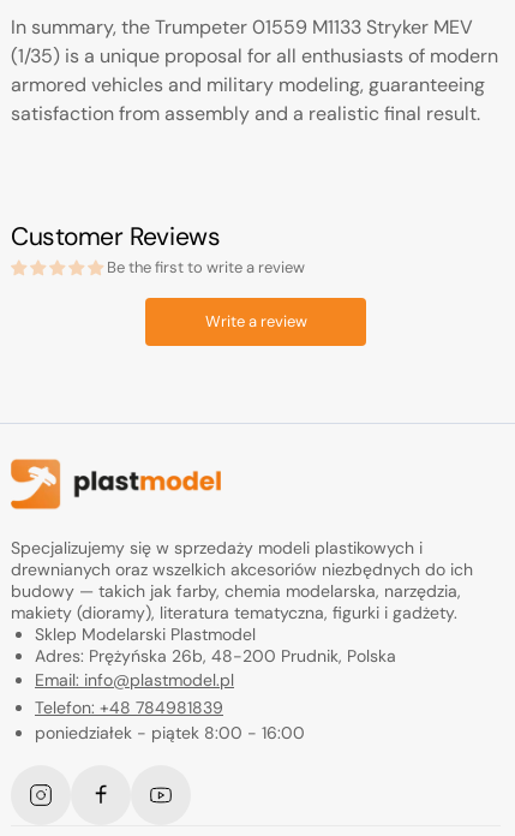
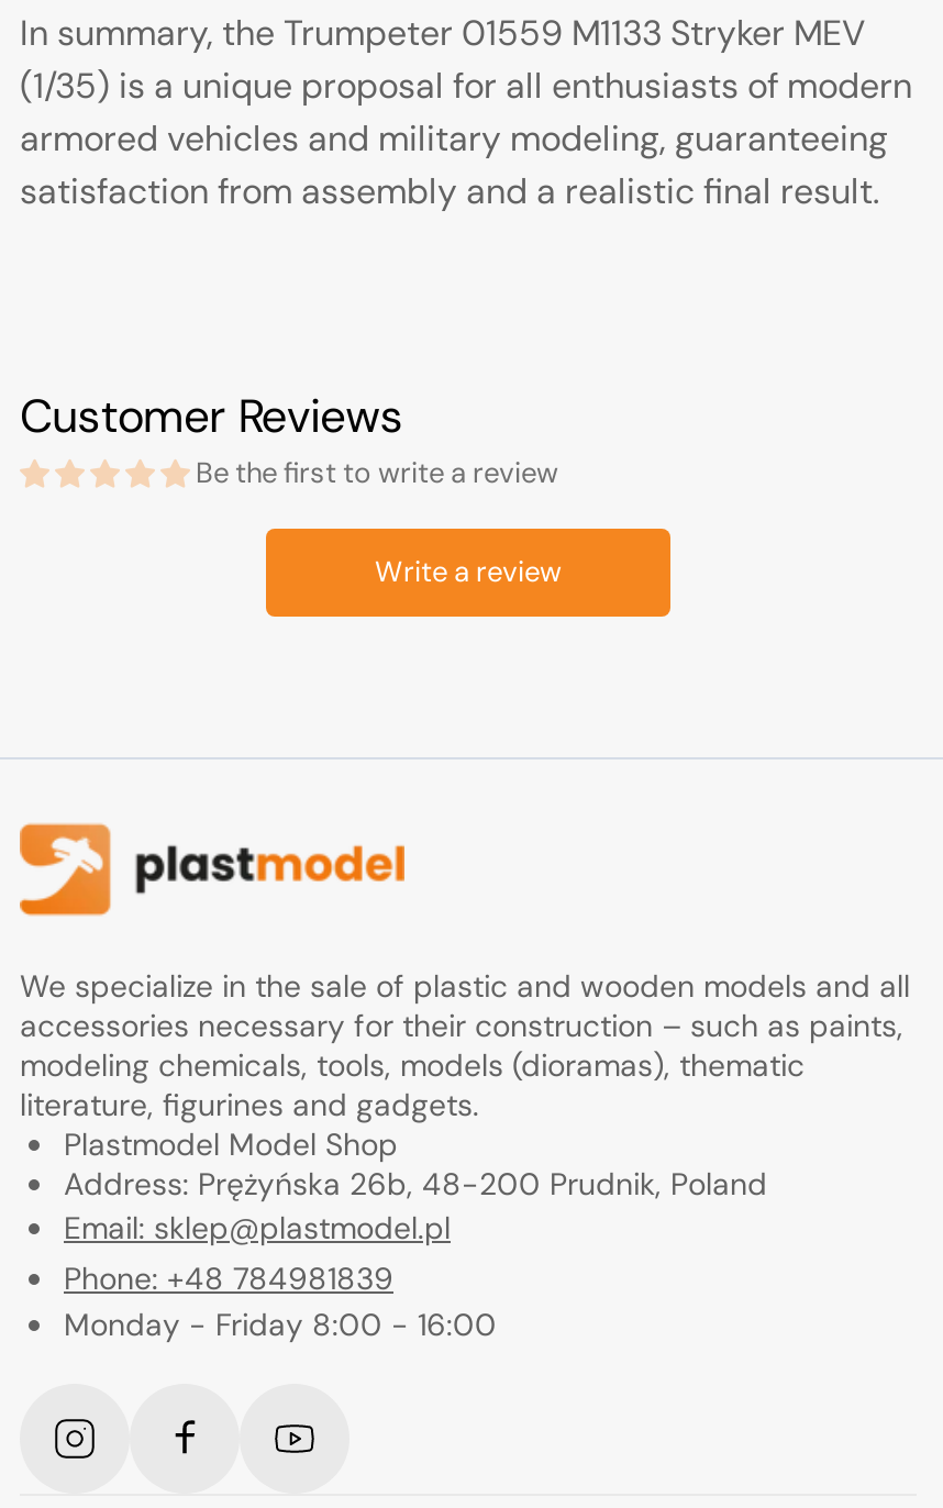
- Specjalizujemy się w sprzedaży modeli plastikowych i
- drewnianych oraz wszelkich akcesoriów niezbędnych do ich
- budowy — takich jak farby, chemia modelarska, narzędzia,
- makiety (dioramy), literatura tematyczna, figurki i gadżety.
- Sklep Modelarski Plastmodel
- Adres: Prężyńska 26b, 48-200 Prudnik, Polska
- Email: info@plastmodel.pl
- Telefon: +48 784981839
- poniedziałek - piątek 8:00 - 16:00
+ We specialize in the sale of plastic and wooden models and all
+ accessories necessary for their construction – such as paints,
+ modeling chemicals, tools, models (dioramas), thematic
+ literature, figurines and gadgets.
+ Plastmodel Model Shop
+ Address: Prężyńska 26b, 48-200 Prudnik, Poland
+ Email: sklep@plastmodel.pl
+ Phone: +48 784981839
+ Monday - Friday 8:00 - 16:00
